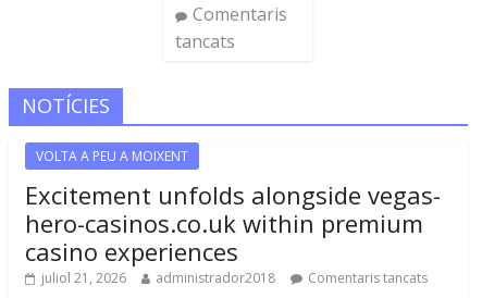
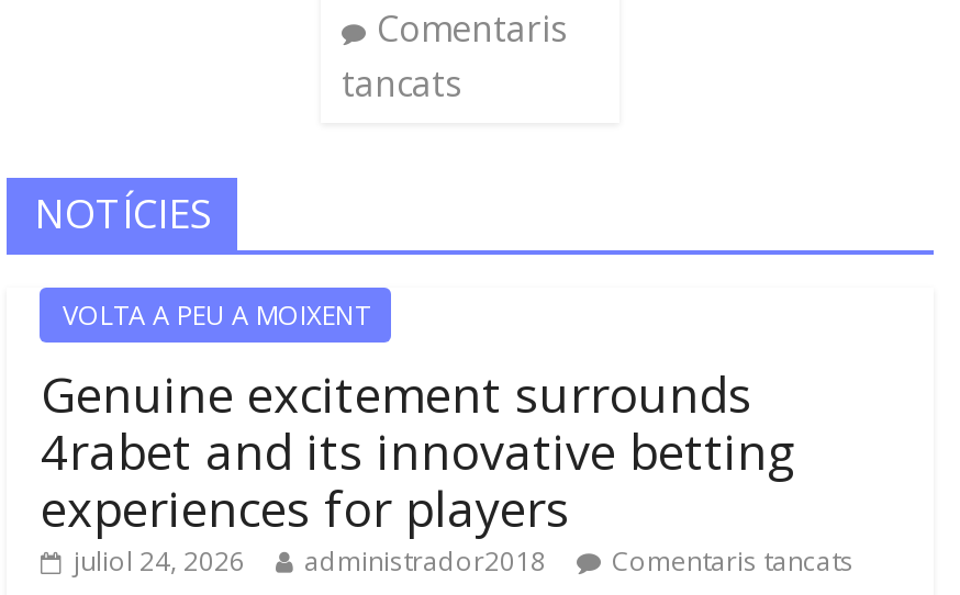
- Excitement unfolds alongside vegas-
- hero-casinos.co.uk within premium
- casino experiences
- juliol 21, 2026
+ Genuine excitement surrounds
+ 4rabet and its innovative betting
+ experiences for players
+ juliol 24, 2026
